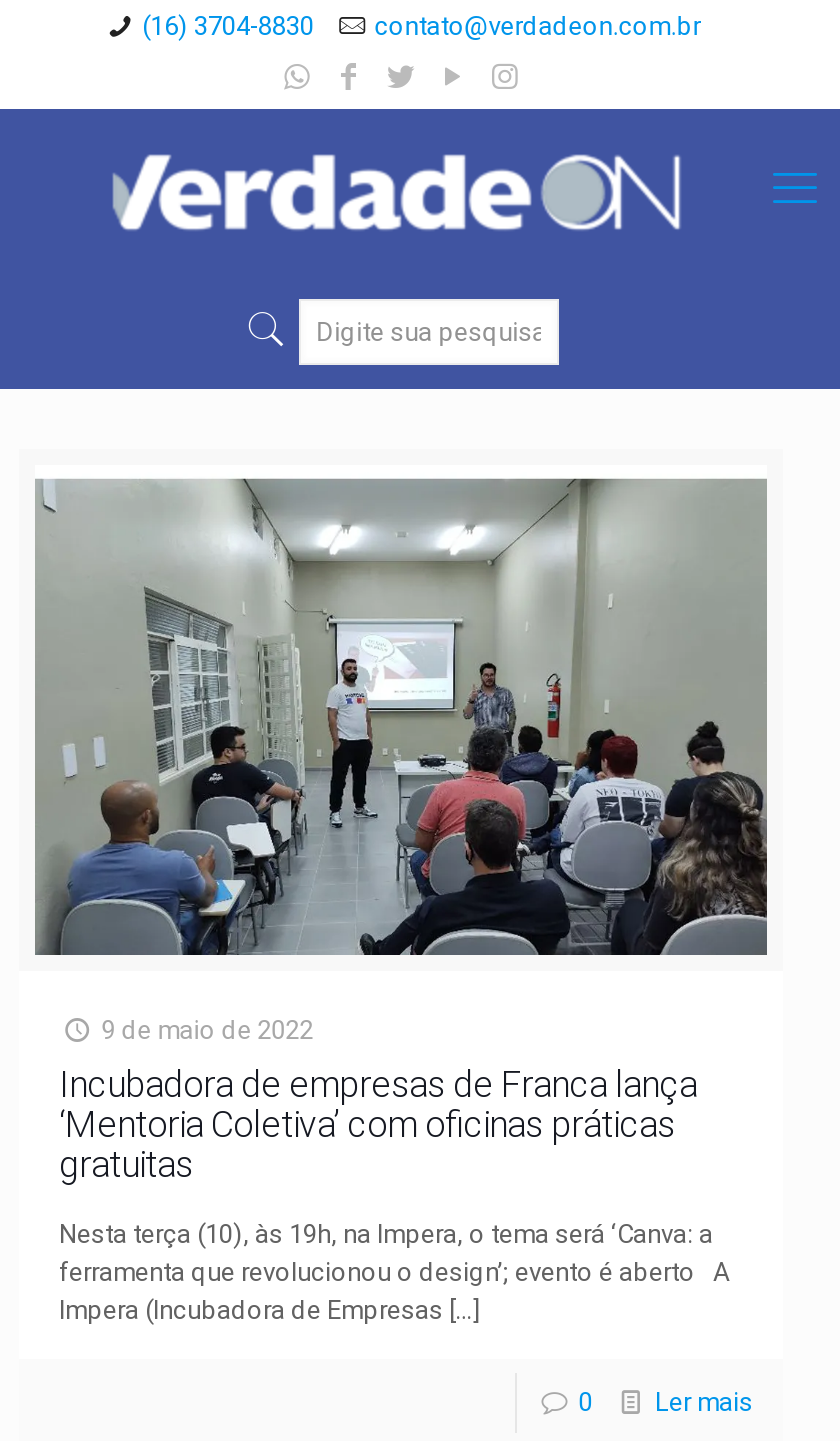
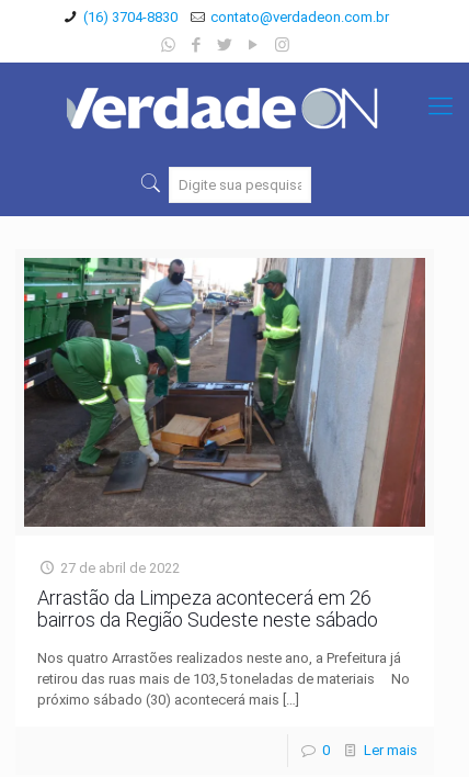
- [image]
- 9 de maio de 2022
- Incubadora de empresas de Franca lança
- ‘Mentoria Coletiva’ com oficinas práticas
- gratuitas
+ [image]
+ 27 de abril de 2022
+ Arrastão da Limpeza acontecerá em 26
+ bairros da Região Sudeste neste sábado

- Nesta terça (10), às 19h, na Impera, o tema será ‘Canva: a
- ferramenta que revolucionou o design’; evento é aberto A
- Impera (Incubadora de Empresas […]
+ Nos quatro Arrastões realizados neste ano, a Prefeitura já
+ retirou das ruas mais de 103,5 toneladas de materiais No
+ próximo sábado (30) acontecerá mais […]
